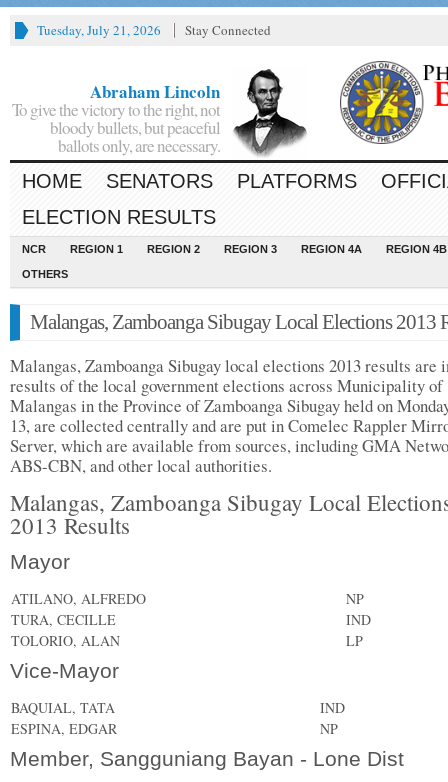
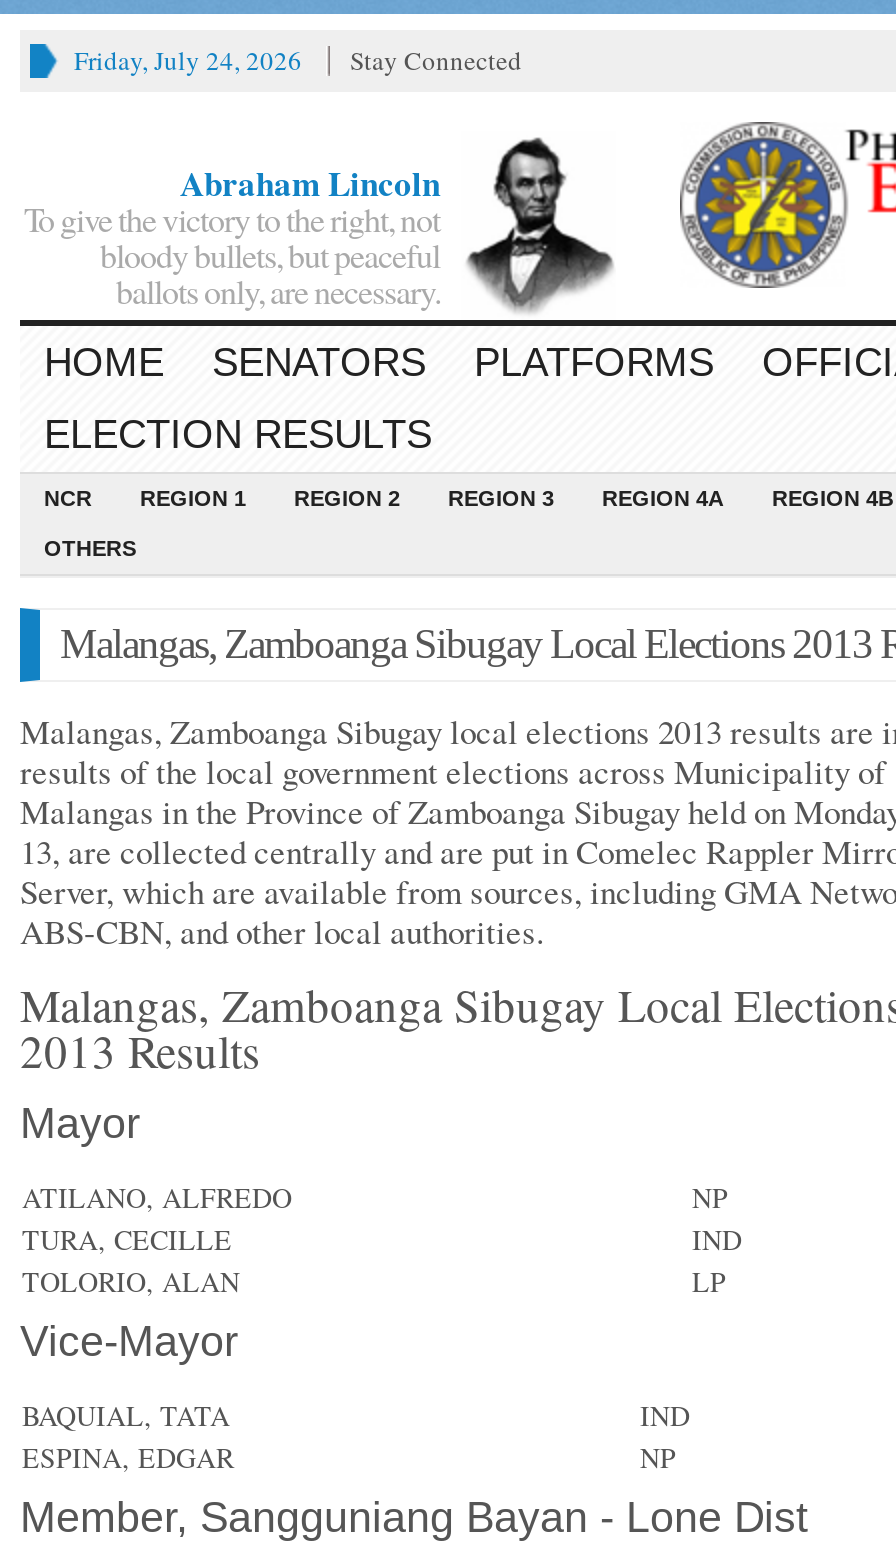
- Tuesday, July 21, 2026 Stay Connected
+ Friday, July 24, 2026 Stay Connected
